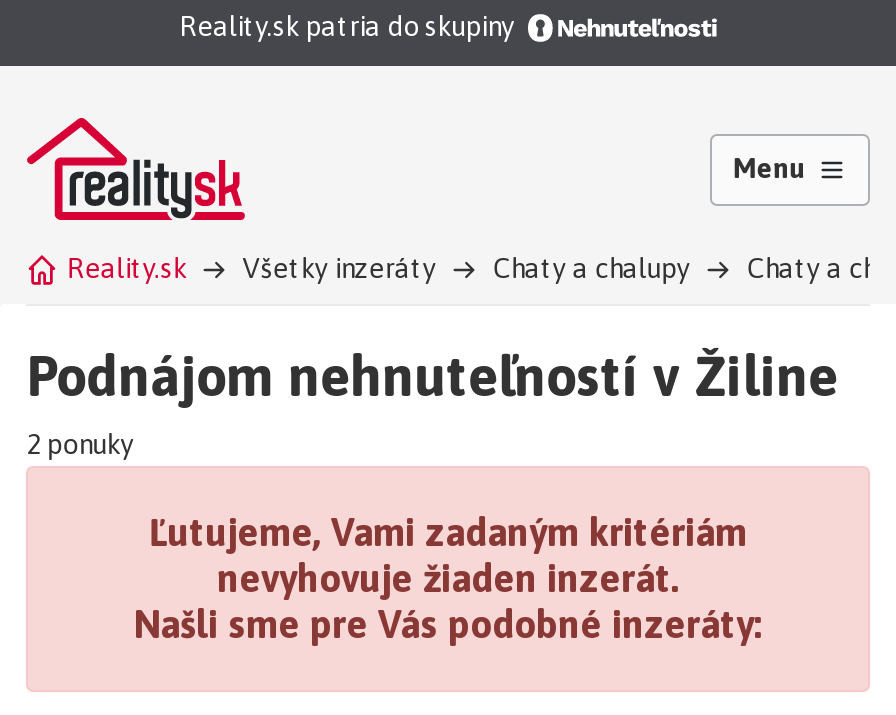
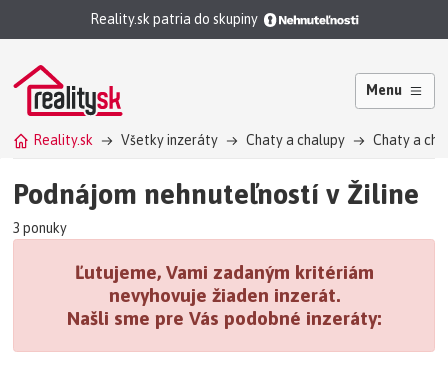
- 2 ponuky
+ 3 ponuky
